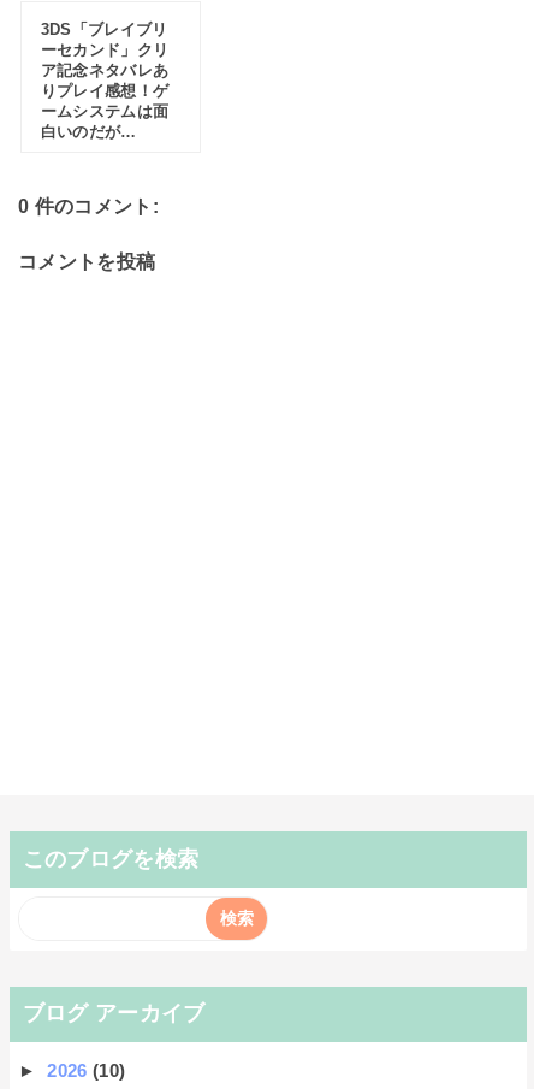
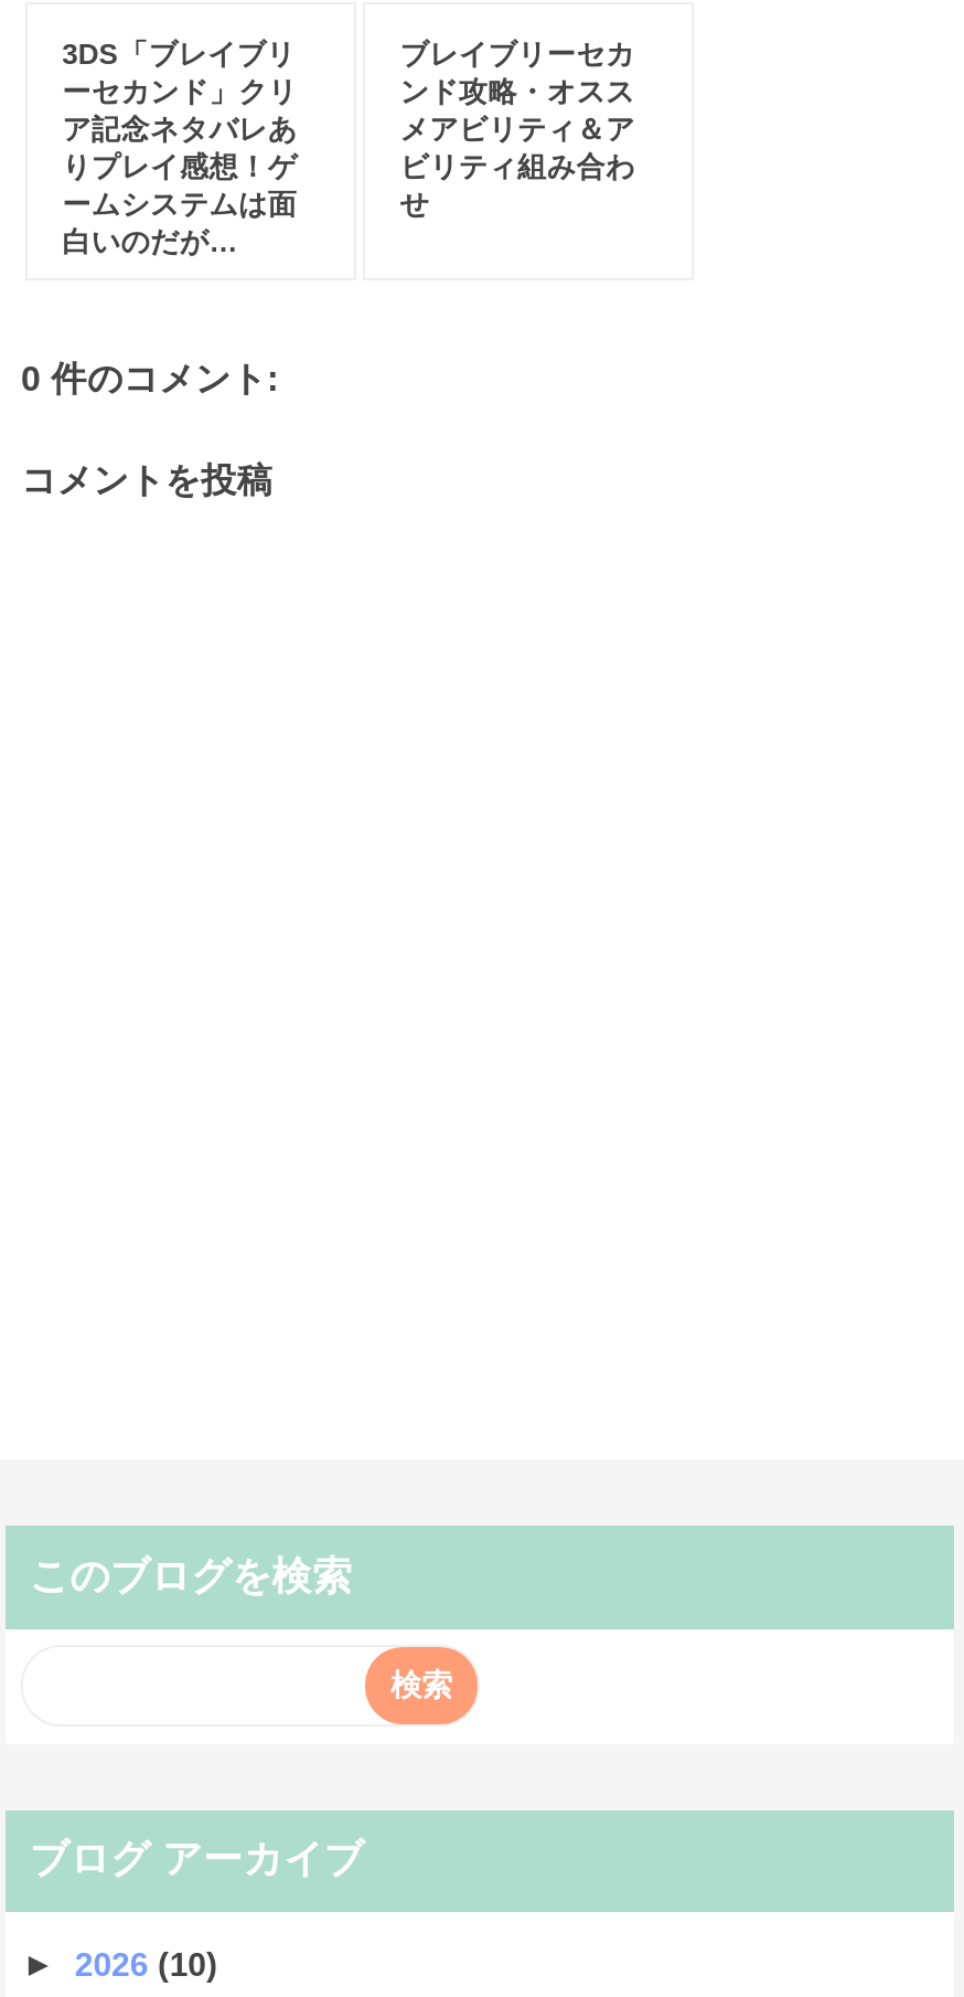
+ ブレイブリーセカ
+ ンド攻略・オスス
+ メアビリティ＆ア
+ ビリティ組み合わ
+ せ
